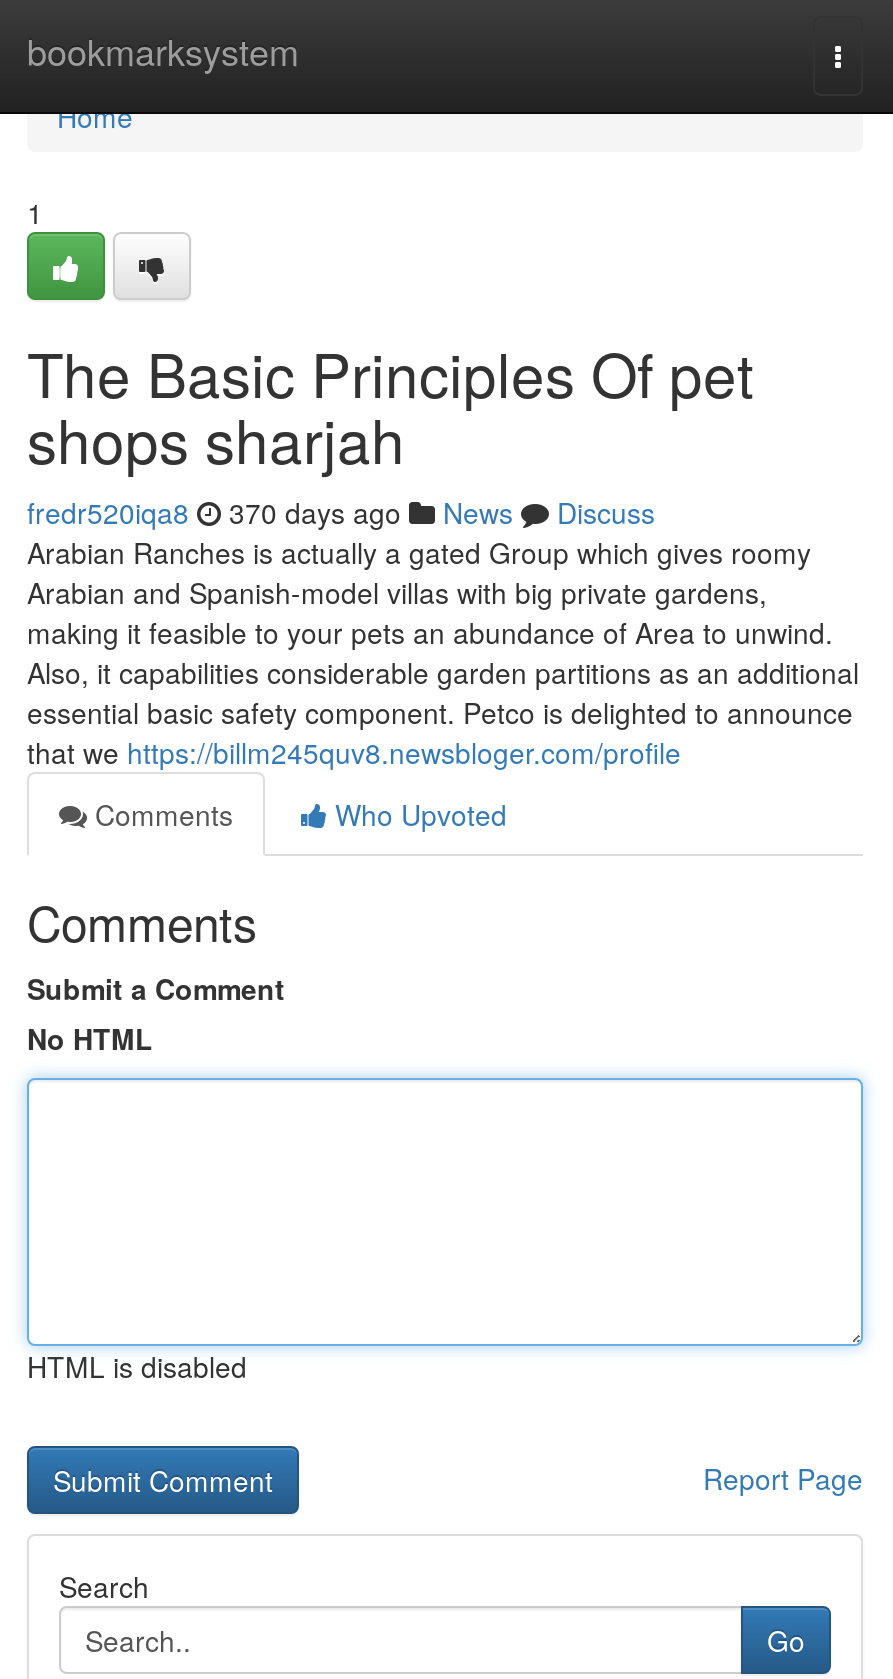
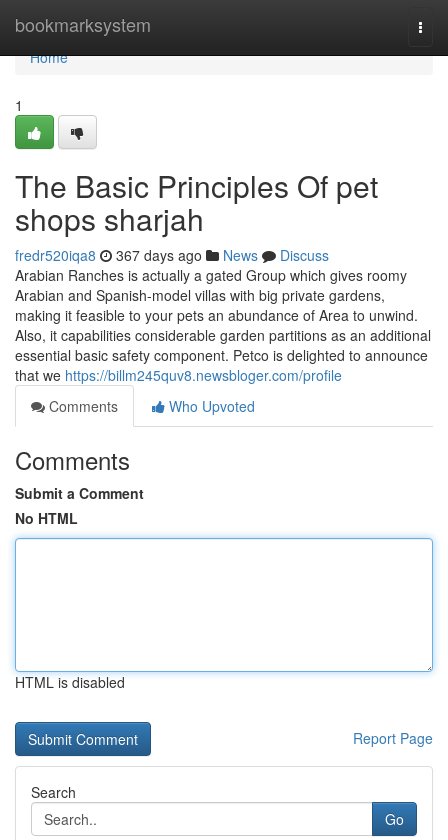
- fredr520iqa8 370 days ago News Discuss
+ fredr520iqa8 367 days ago News Discuss
